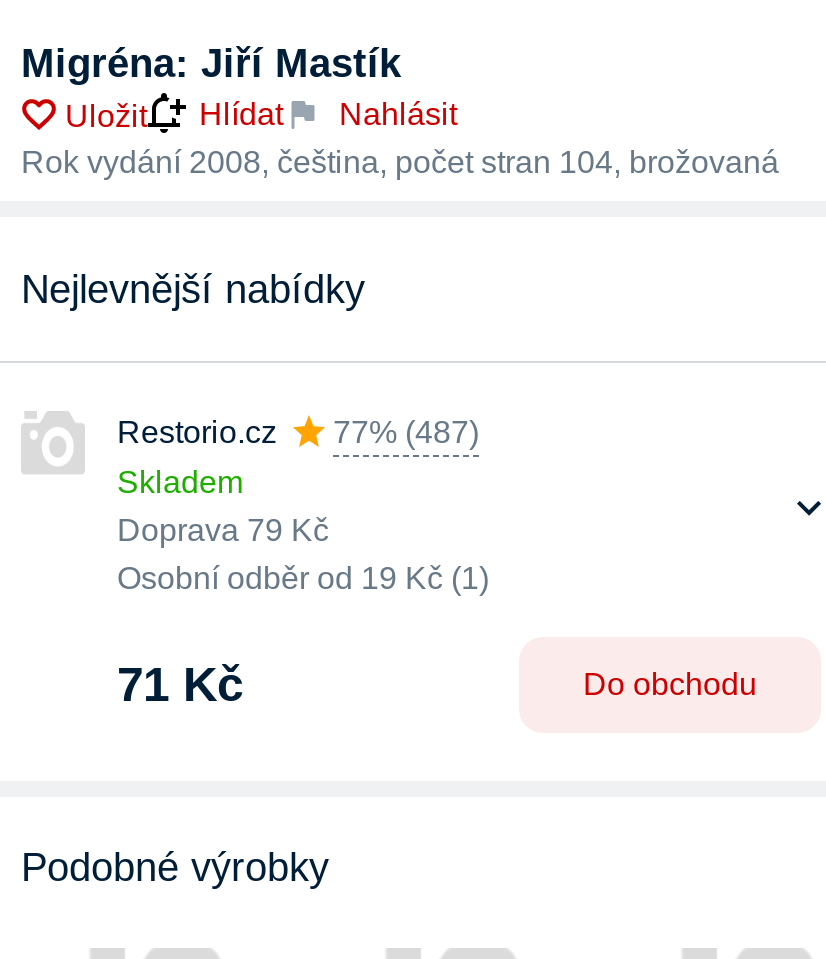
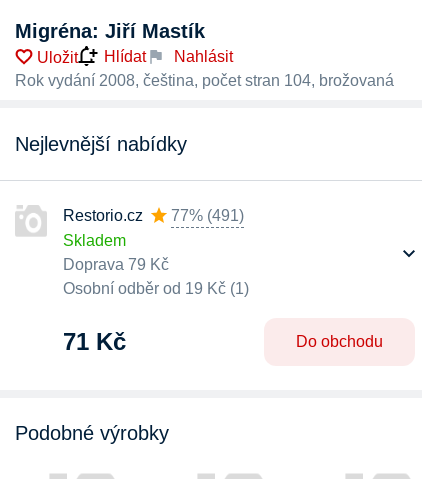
- Restorio.cz 77% (487)
+ Restorio.cz 77% (491)
